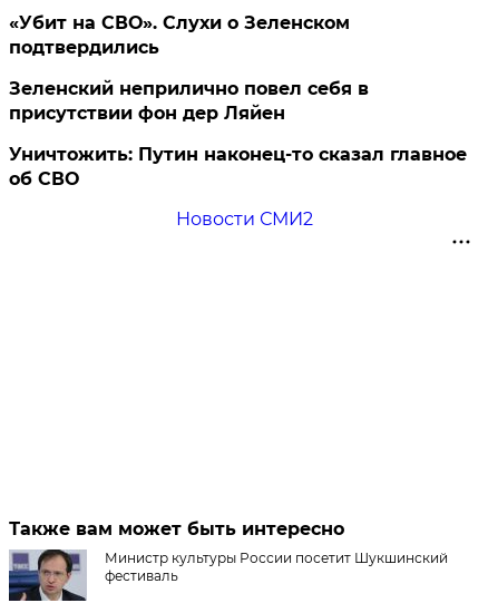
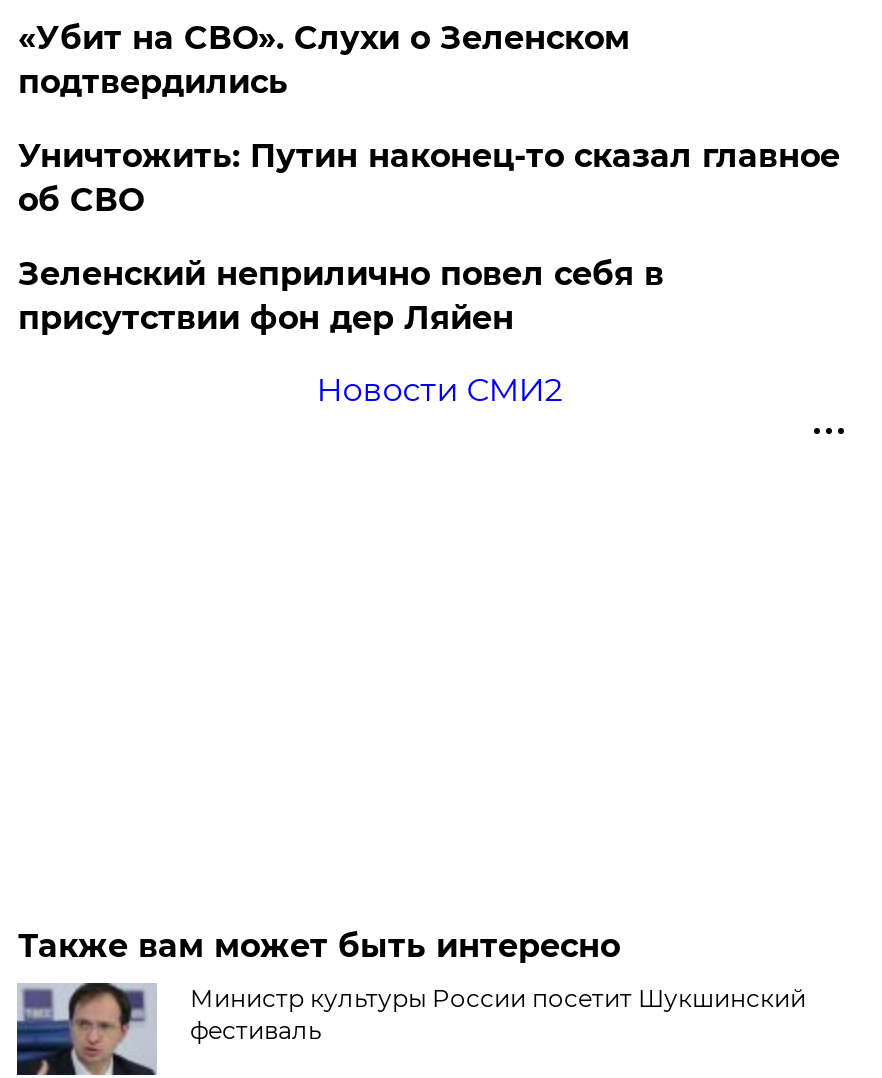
moved down: Зеленский неприлично повел cебя в | присутствии фон дер Ляйен

moved up: Уничтожить: Путин наконец-то сказал главное | об СВО
